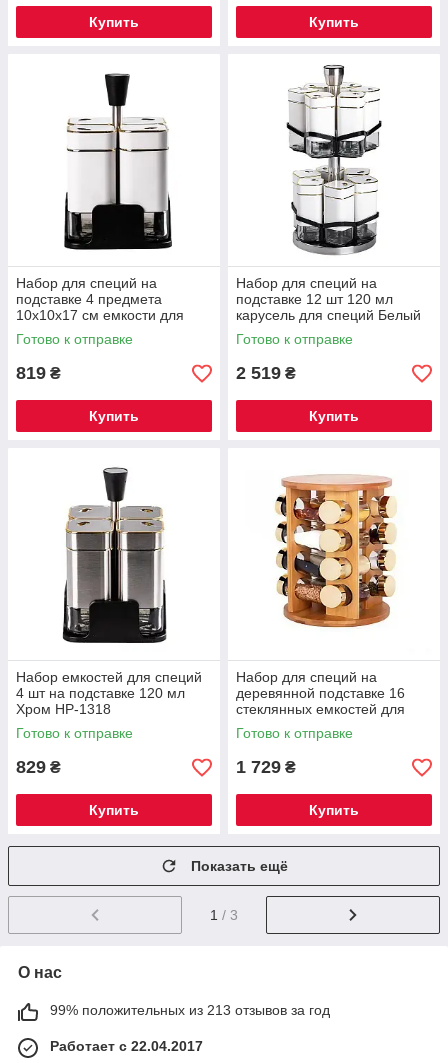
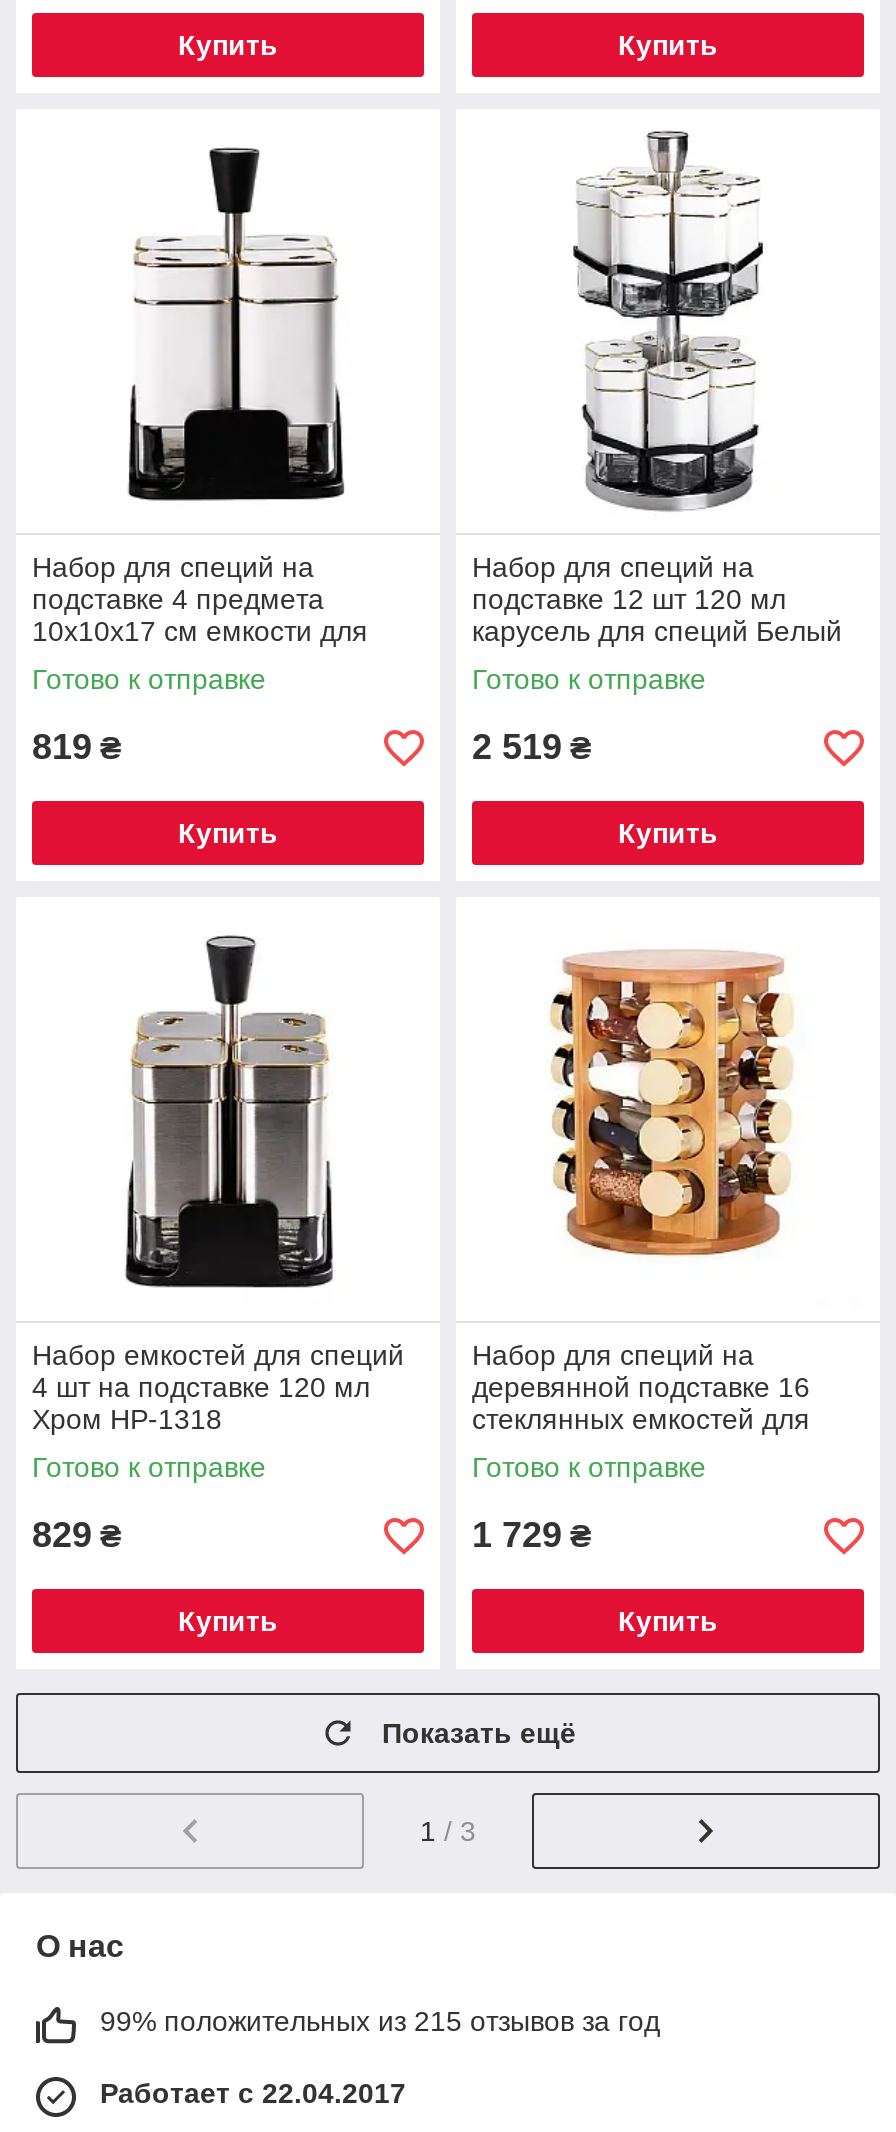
- 99% положительных из 213 отзывов за год
+ 99% положительных из 215 отзывов за год
